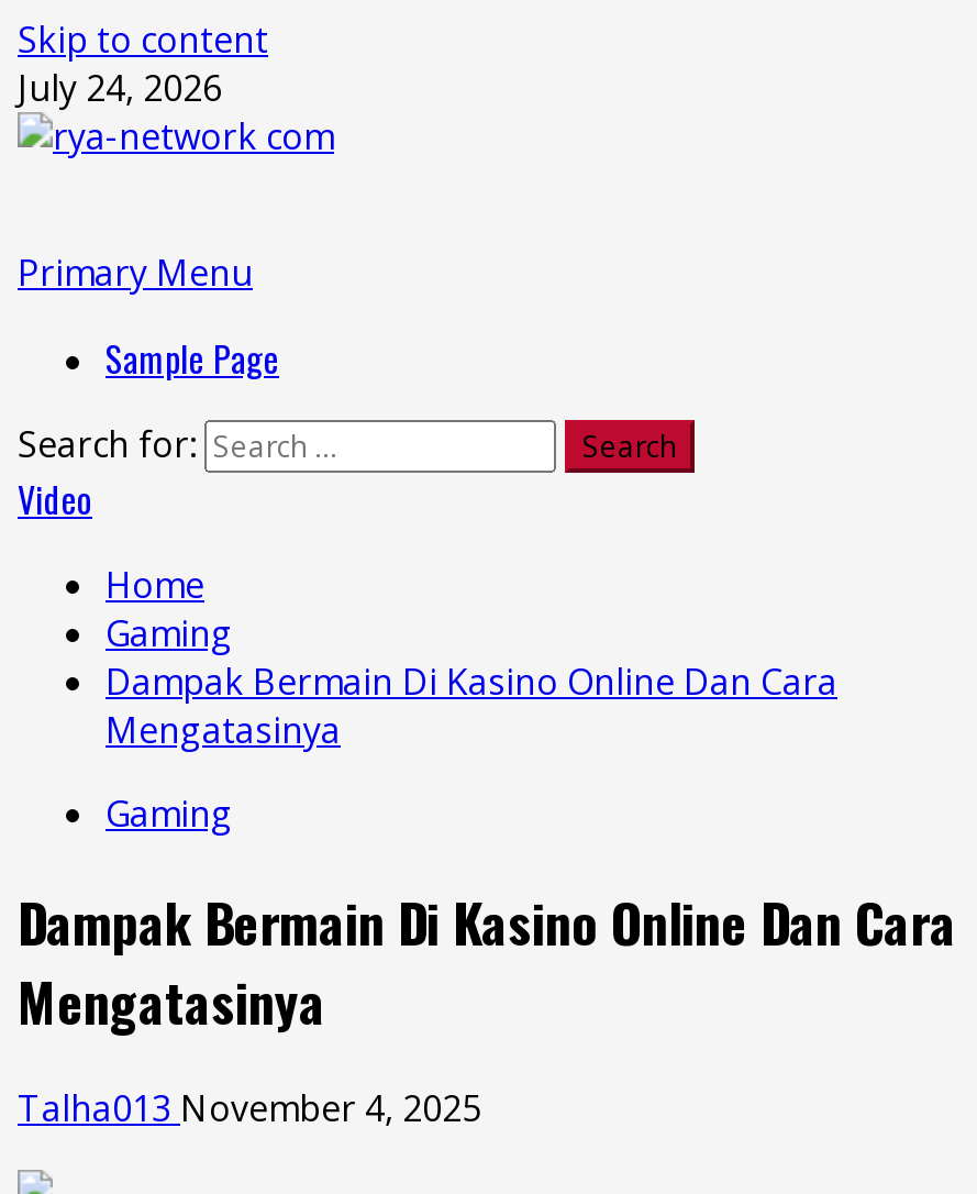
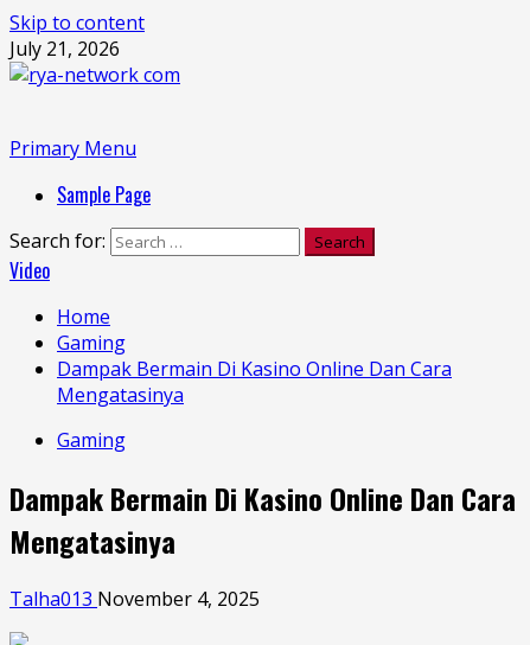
- July 24, 2026
+ July 21, 2026
